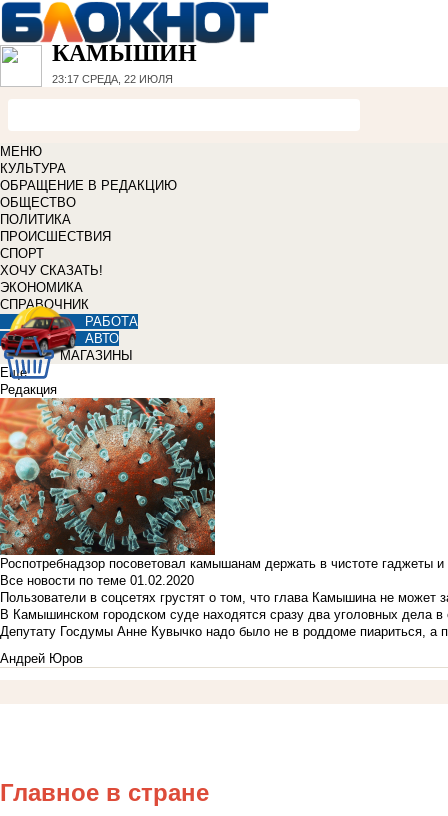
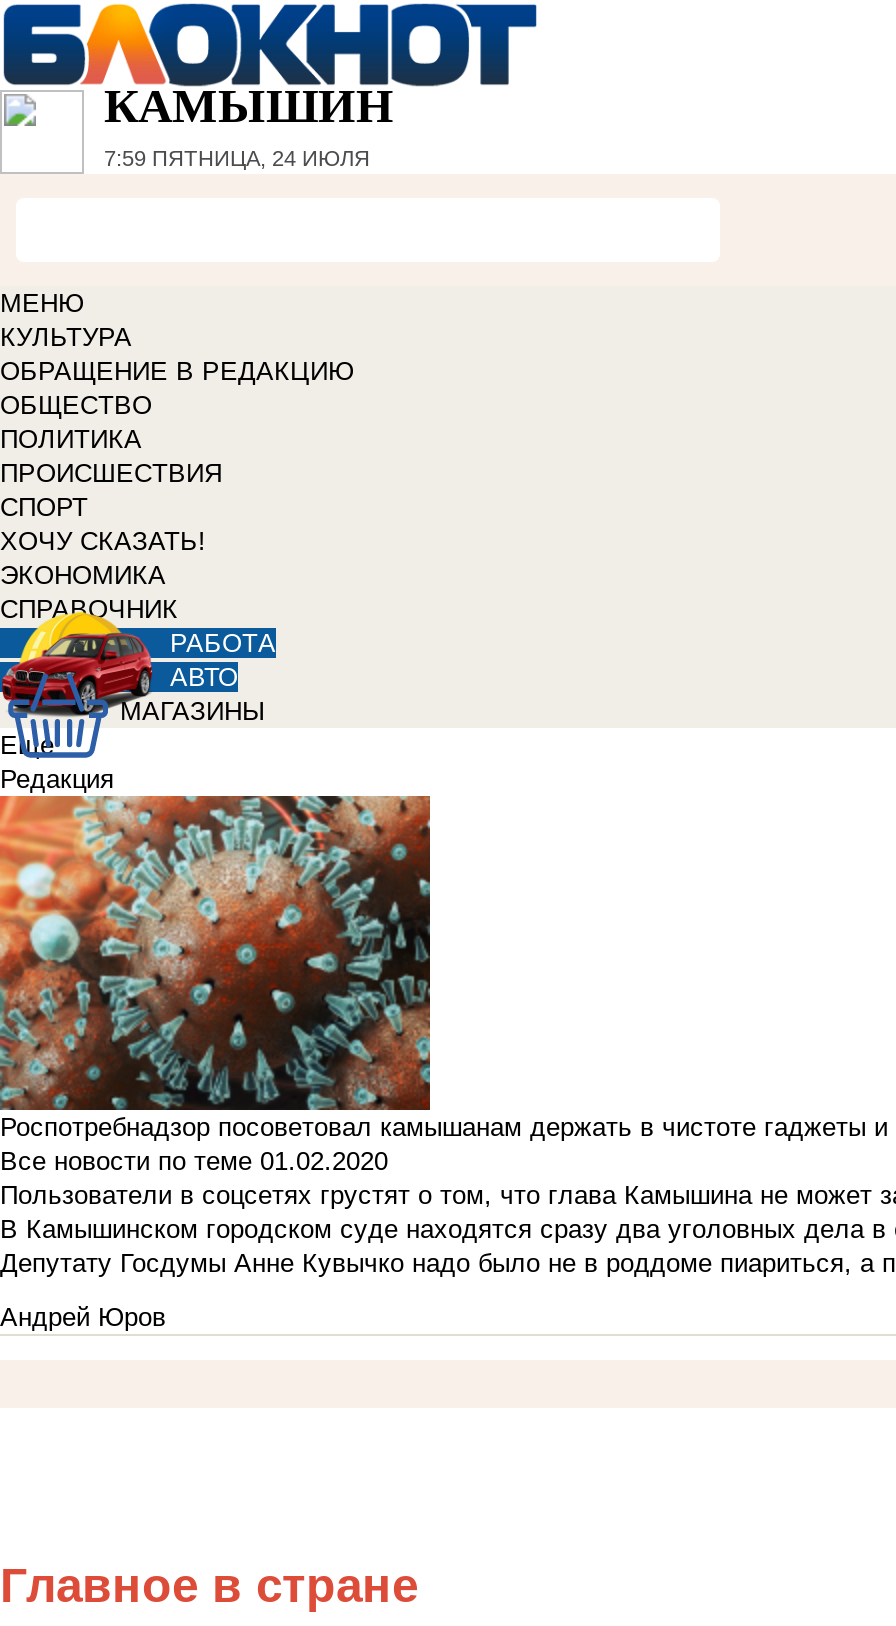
- 23:17 СРЕДА, 22 ИЮЛЯ
+ 7:59 ПЯТНИЦА, 24 ИЮЛЯ
